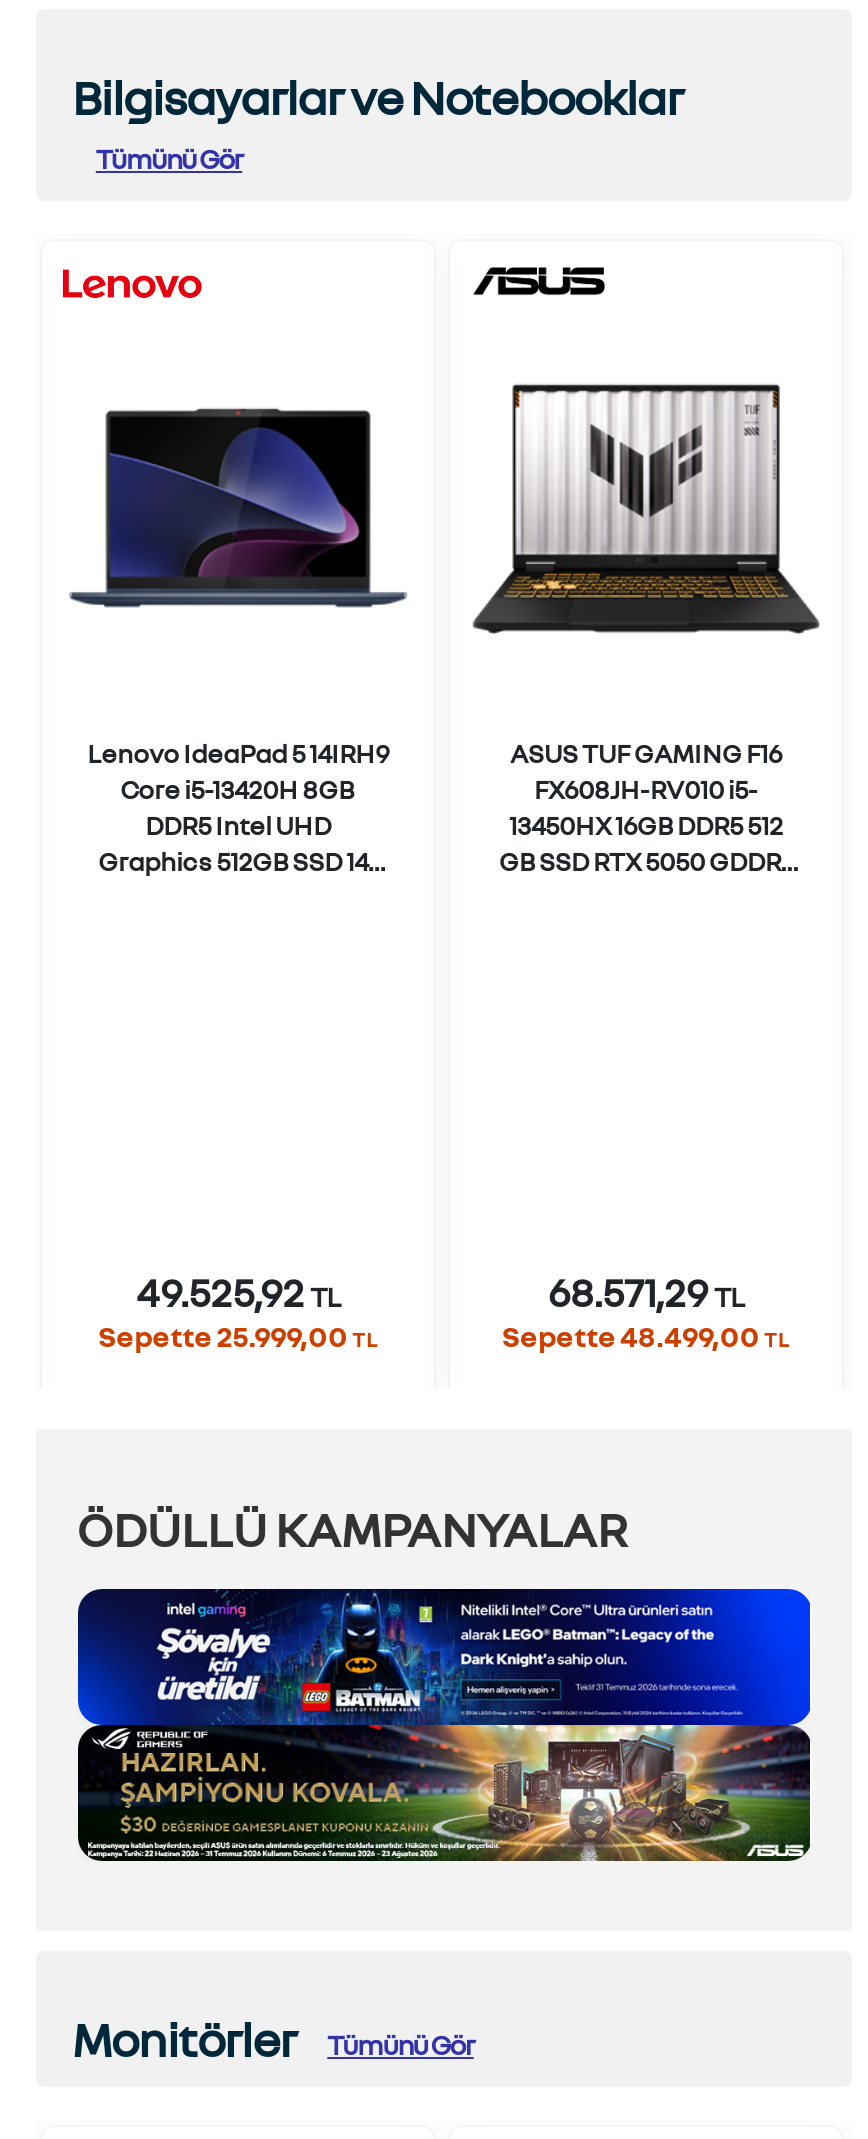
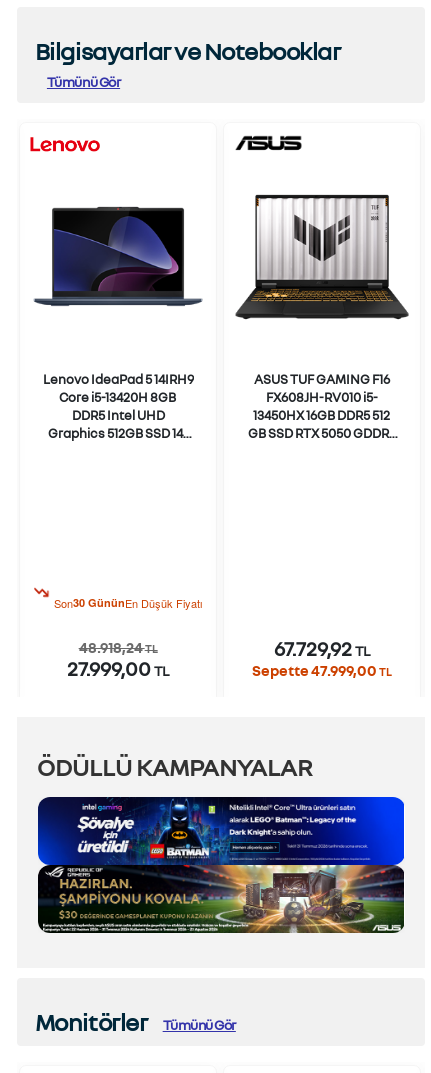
- 49.525,92TL
- Sepette 25.999,00 TL
+ Son30 GününEn Düşük Fiyatı
+ 48.918,24TL
+ 27.999,00TL

- 68.571,29TL
+ 67.729,92TL

- Sepette 48.499,00TL
+ Sepette 47.999,00TL
